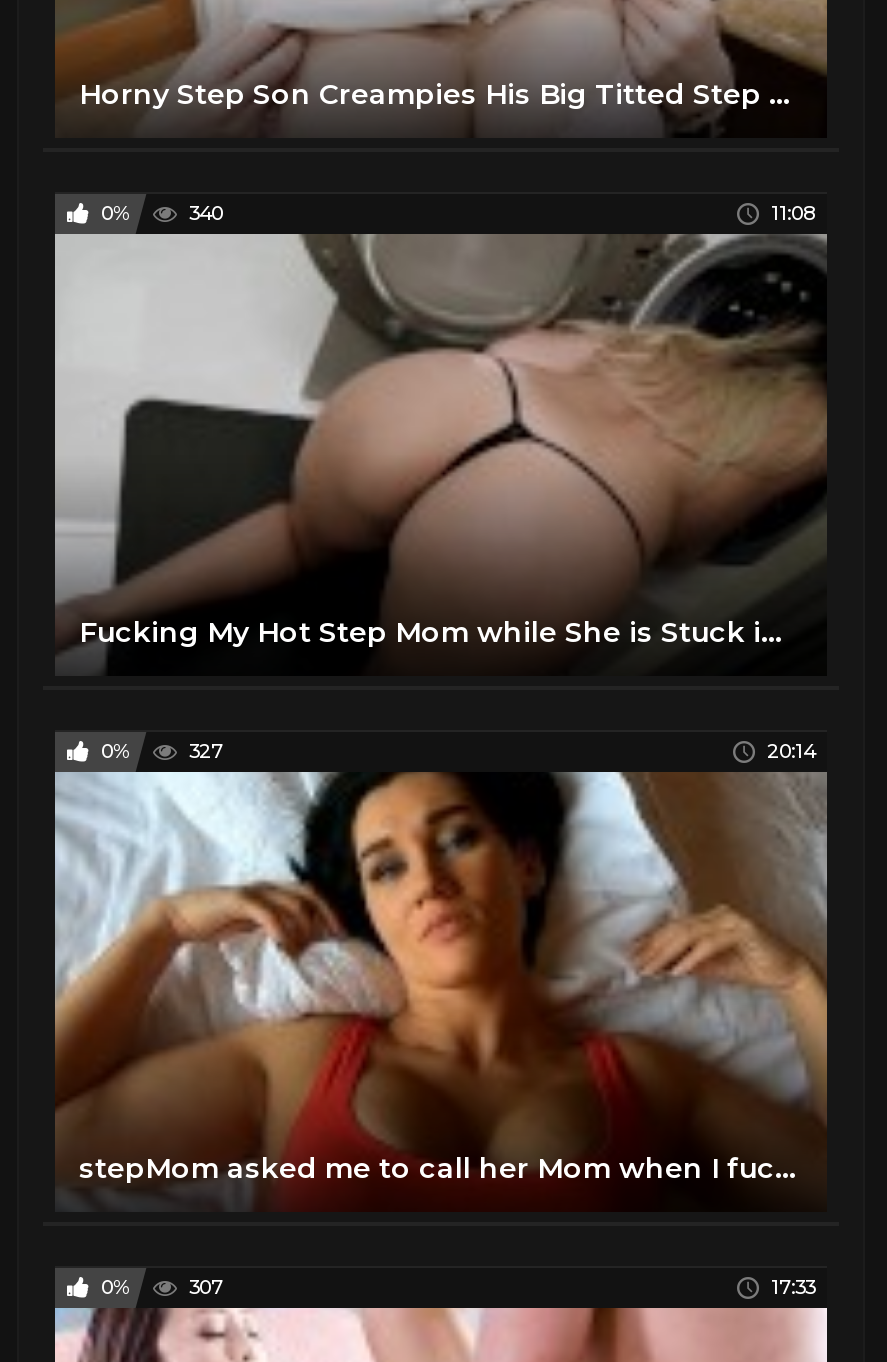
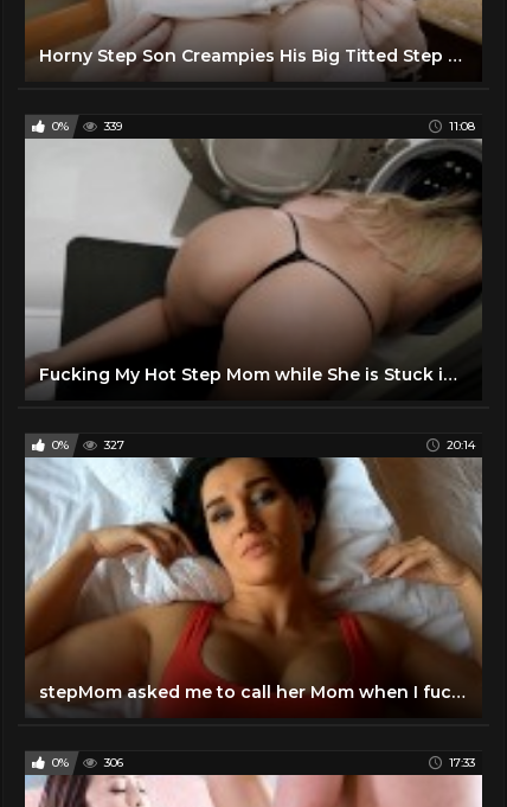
- 340
+ 339

- 307
+ 306
